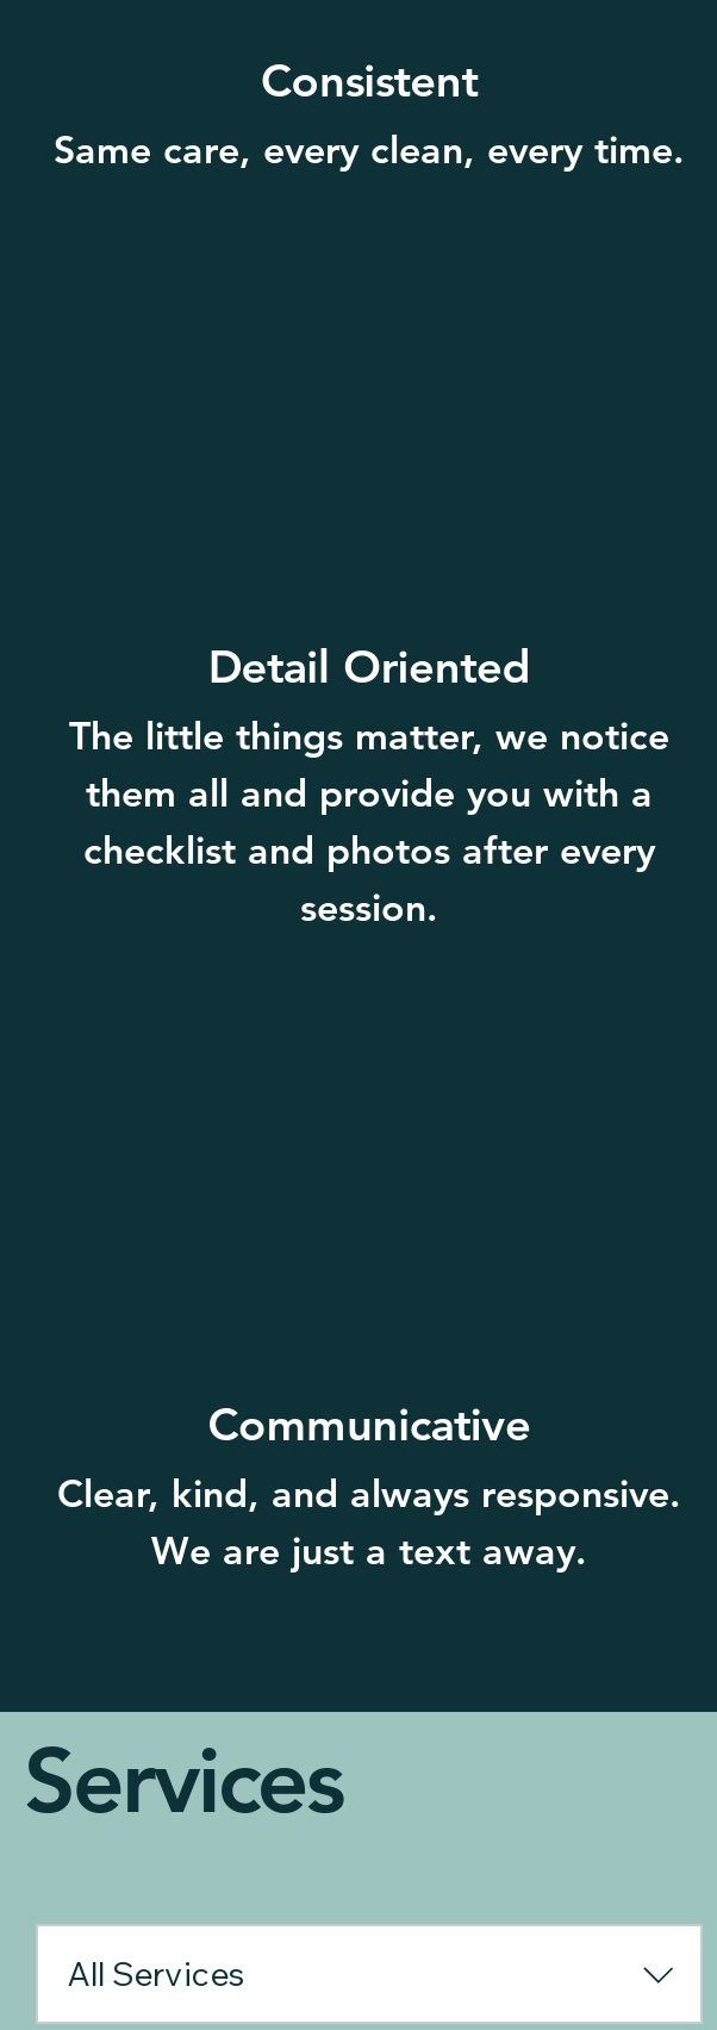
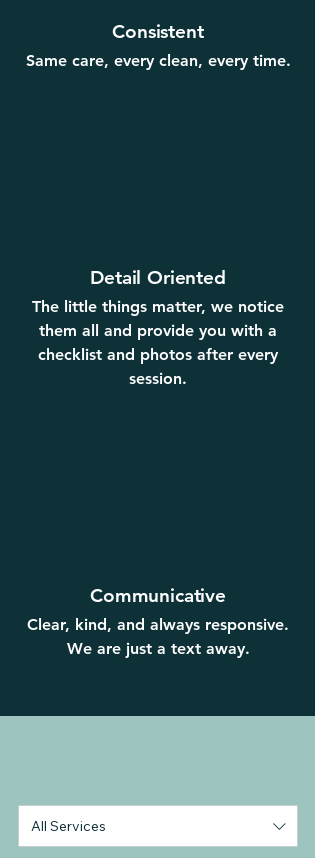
- Services
